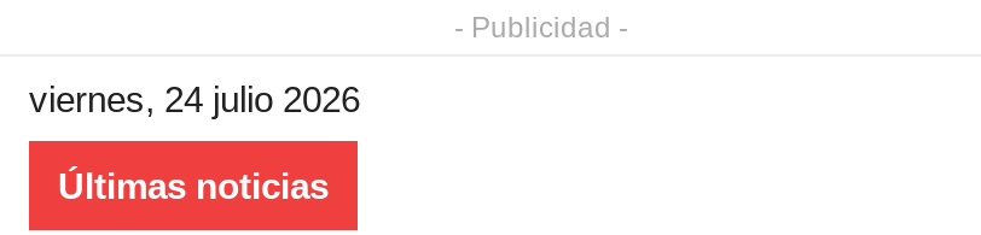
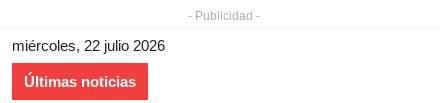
- viernes, 24 julio 2026
+ miércoles, 22 julio 2026
